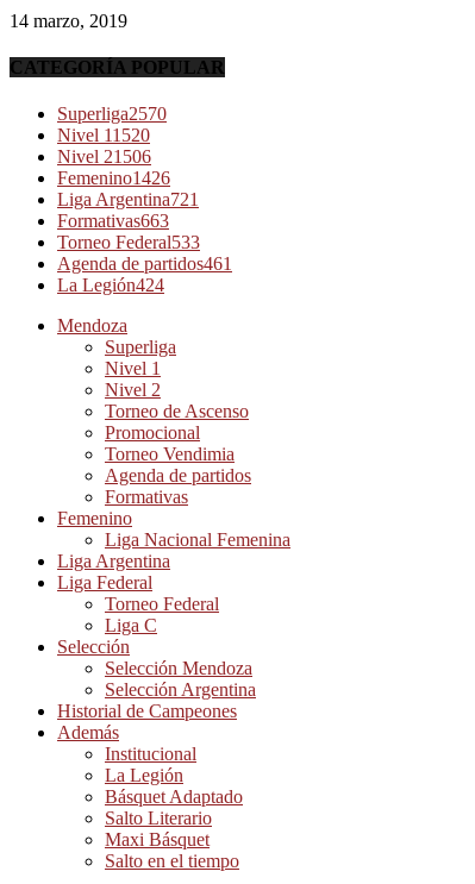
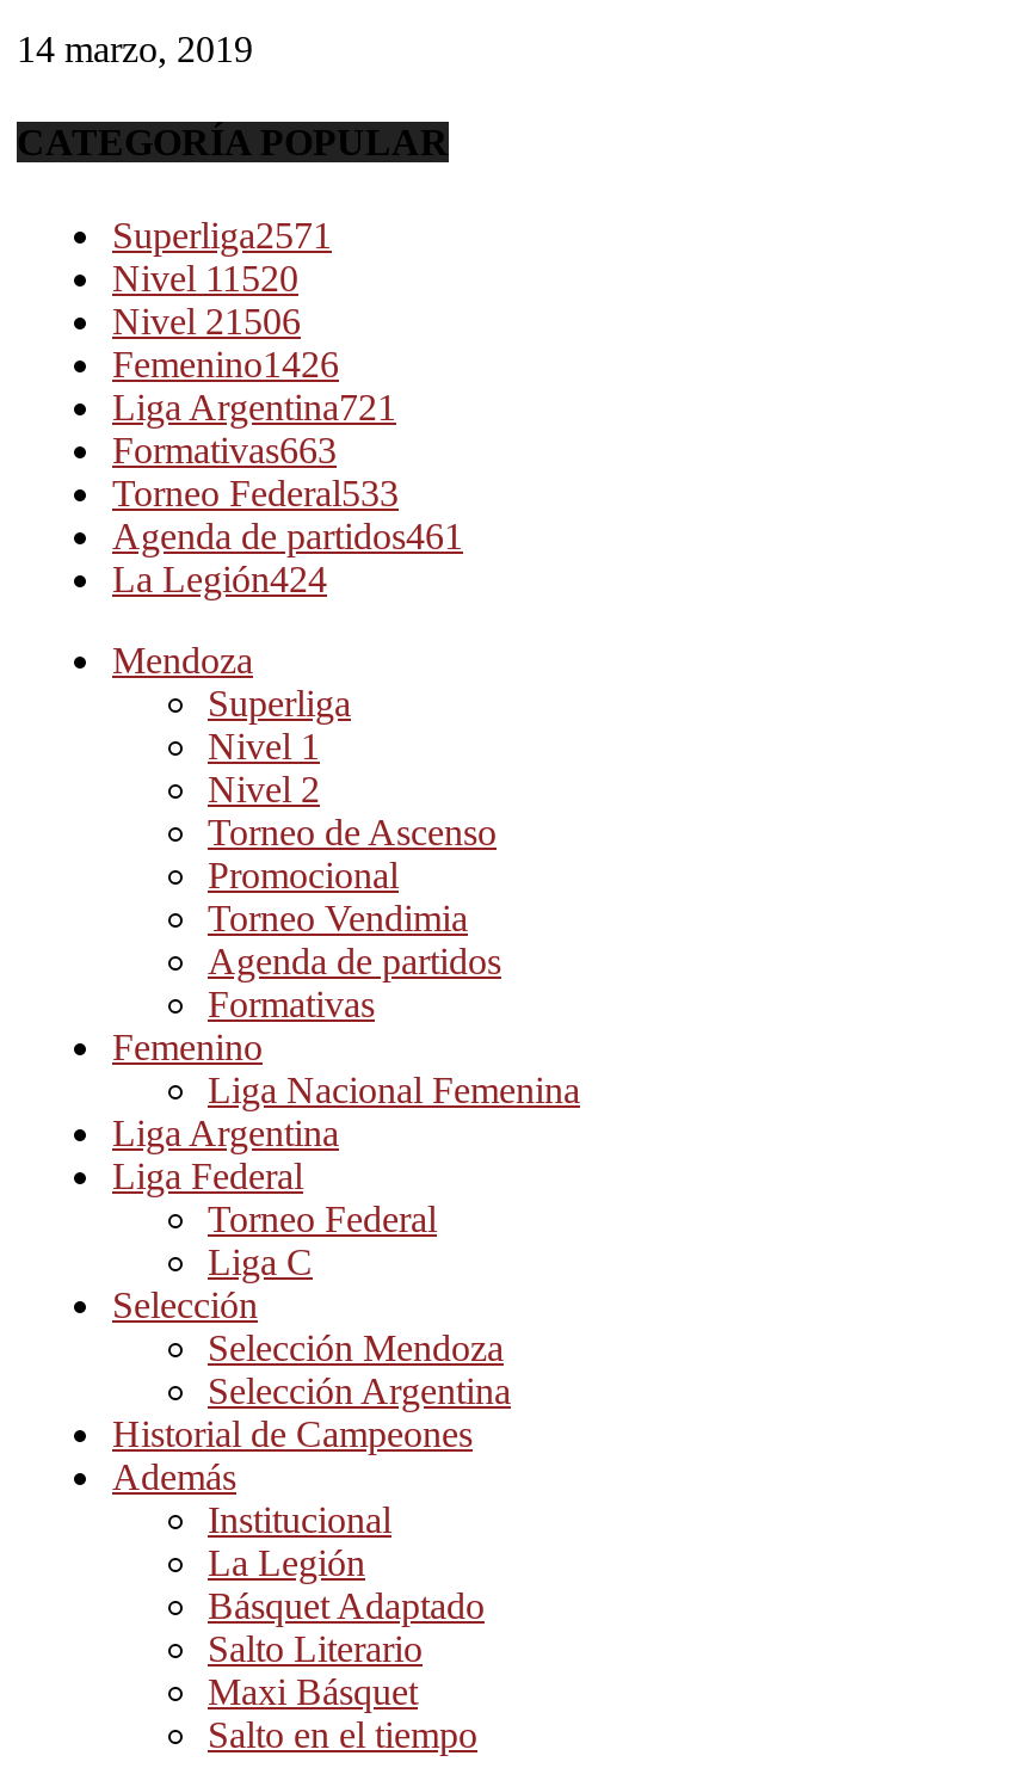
- Superliga2570
+ Superliga2571
